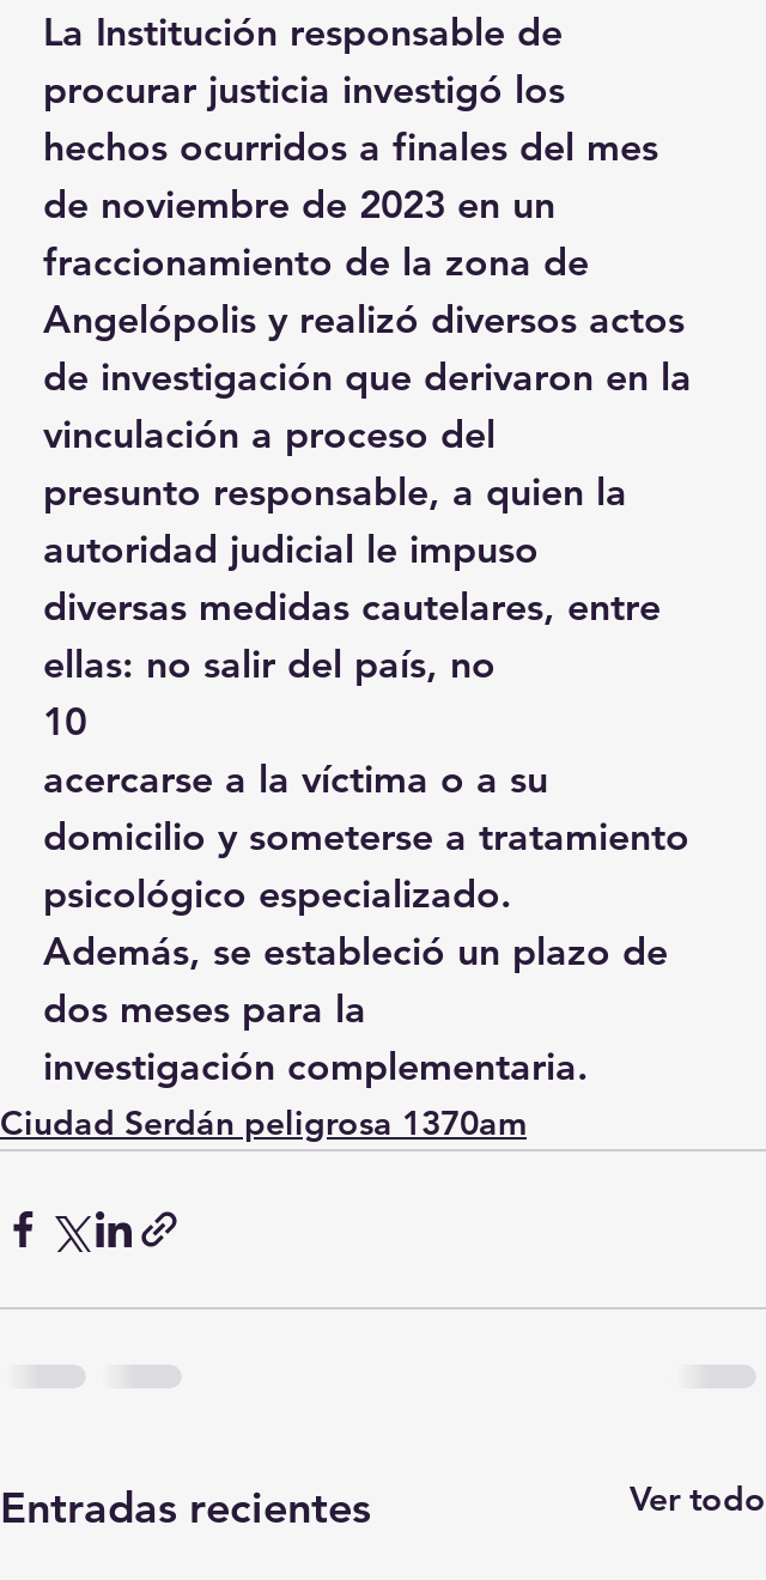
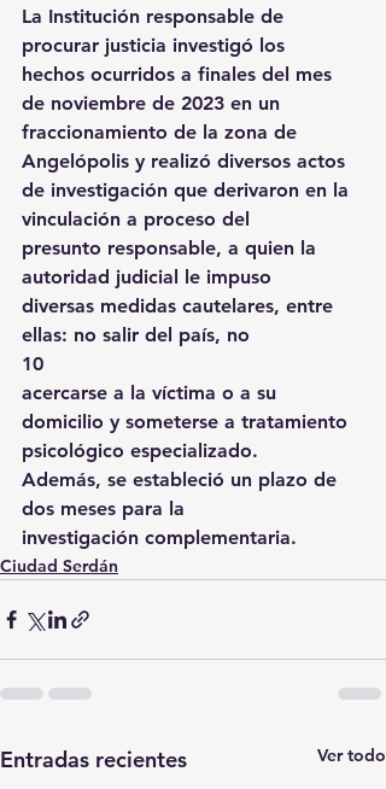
- Ciudad Serdán peligrosa 1370am
+ Ciudad Serdán
